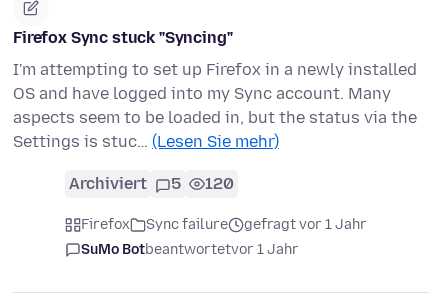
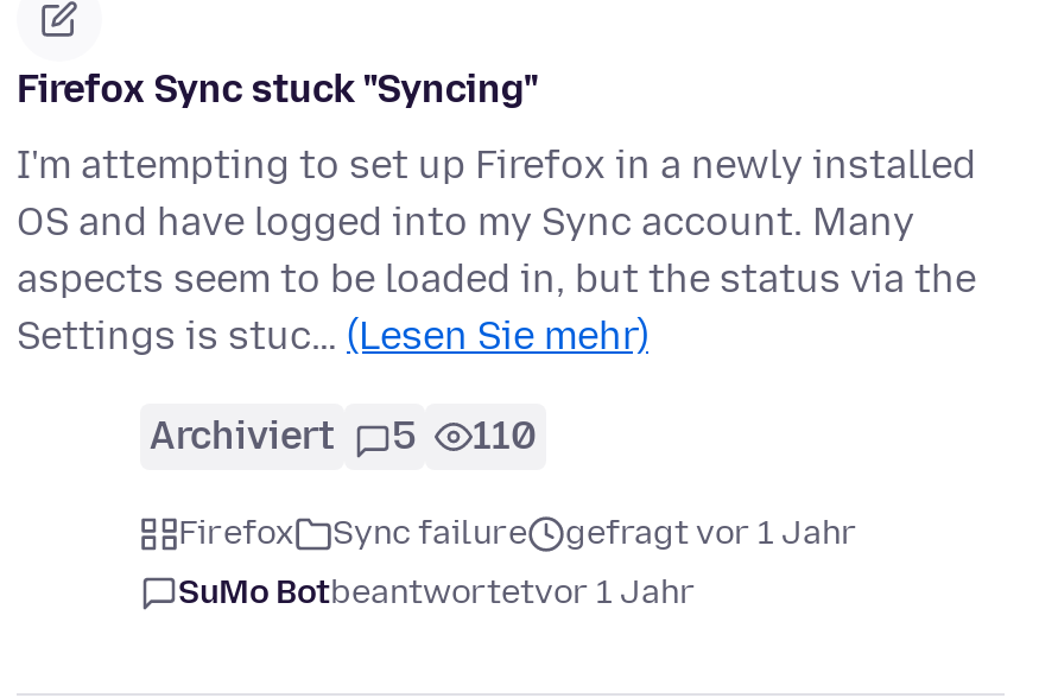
- Archiviert 5 120
+ Archiviert 5 110
